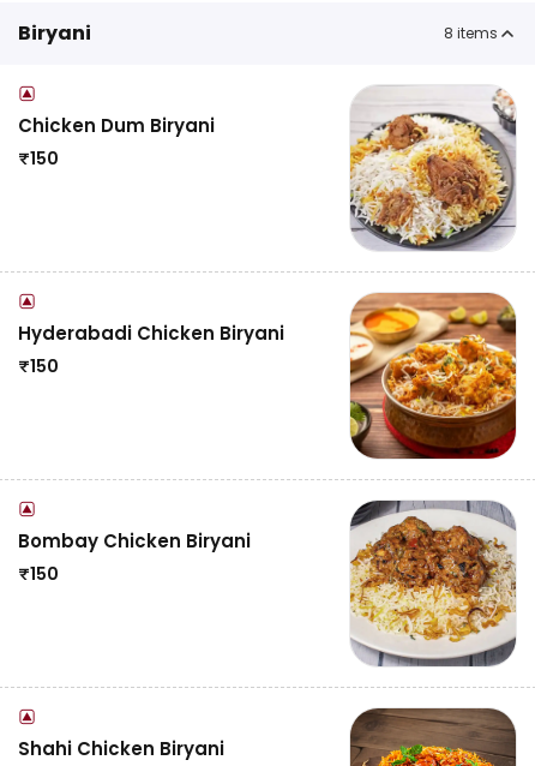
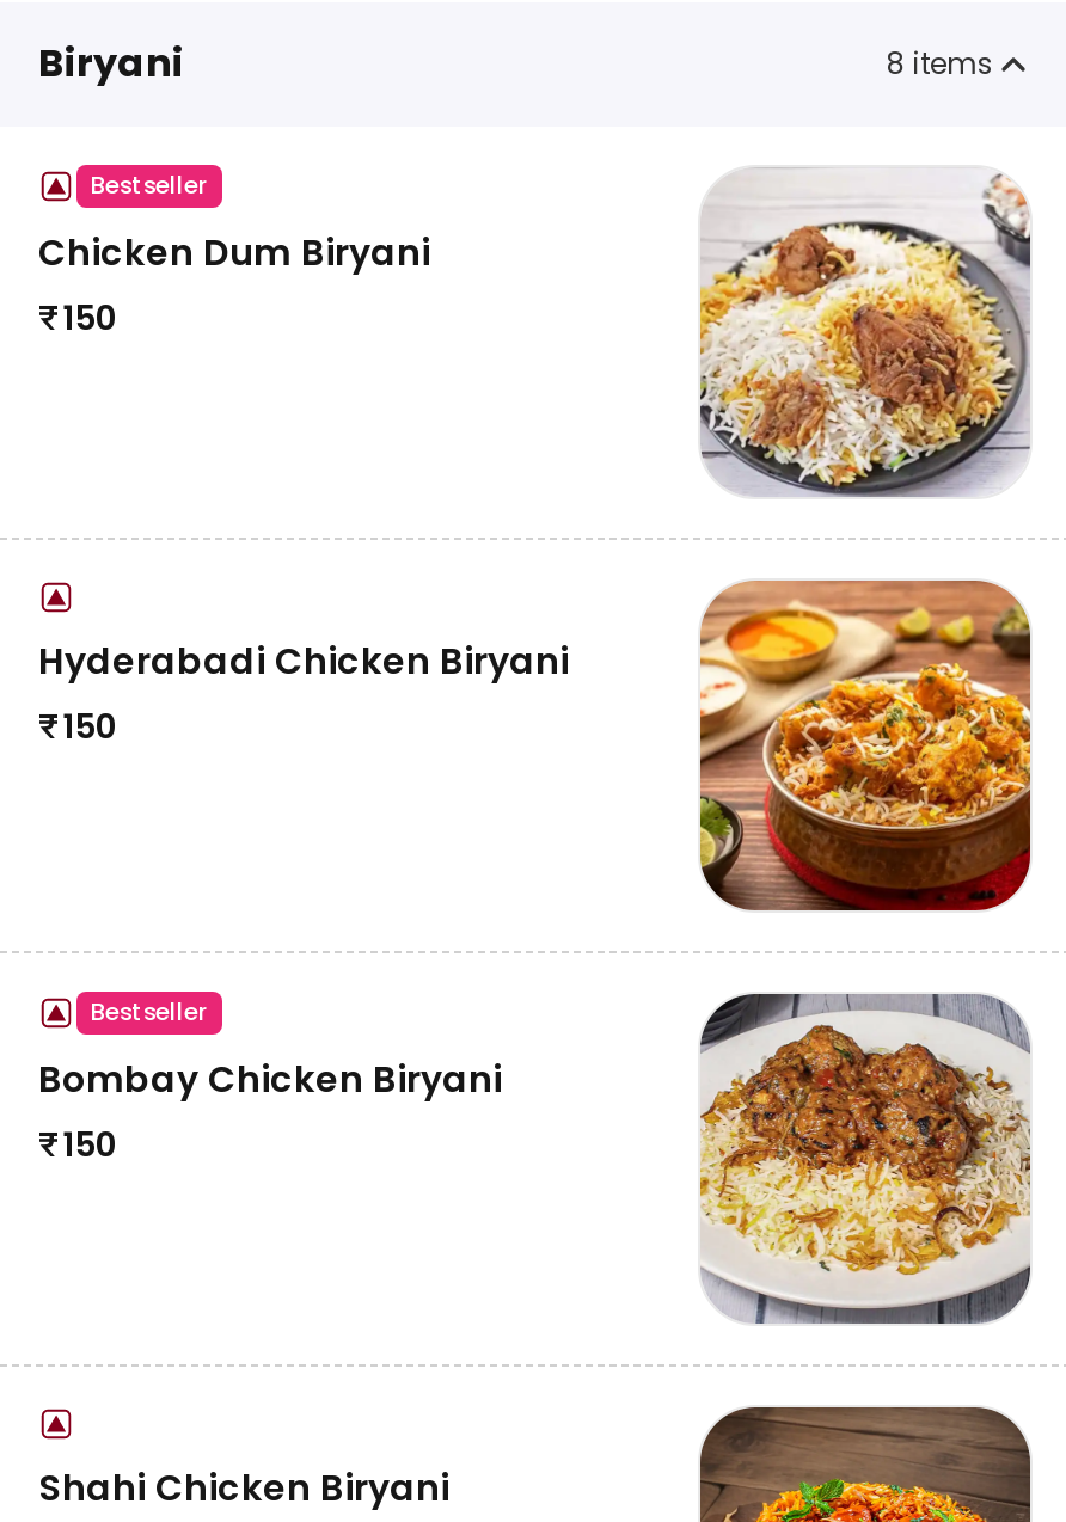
+ Bestseller

+ Bestseller
